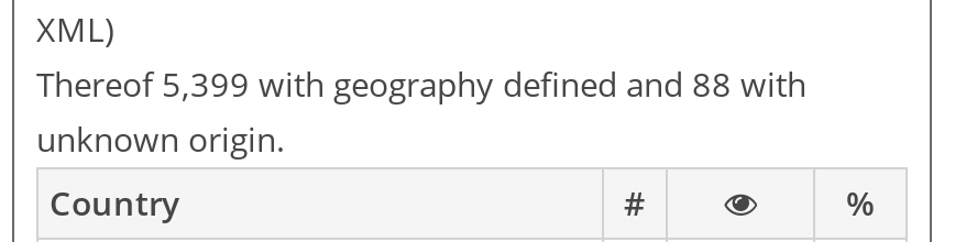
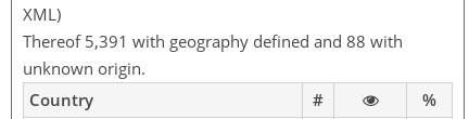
- Thereof 5,399 with geography defined and 88 with
+ Thereof 5,391 with geography defined and 88 with
